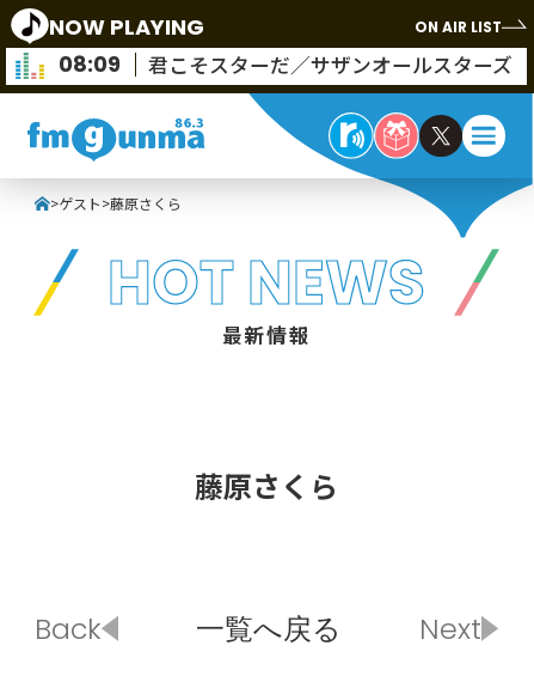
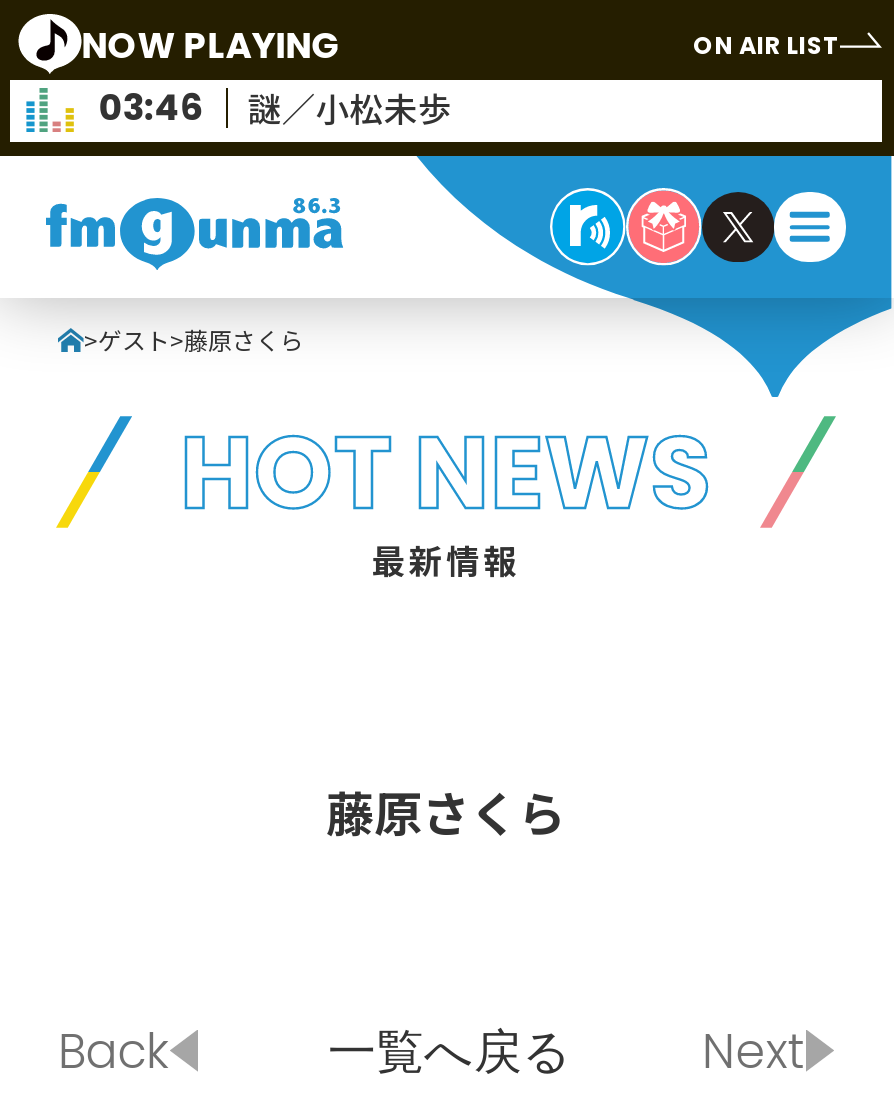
- 08:09
- 君こそスターだ／サザンオールスターズ
+ 03:46
+ 謎／小松未歩
